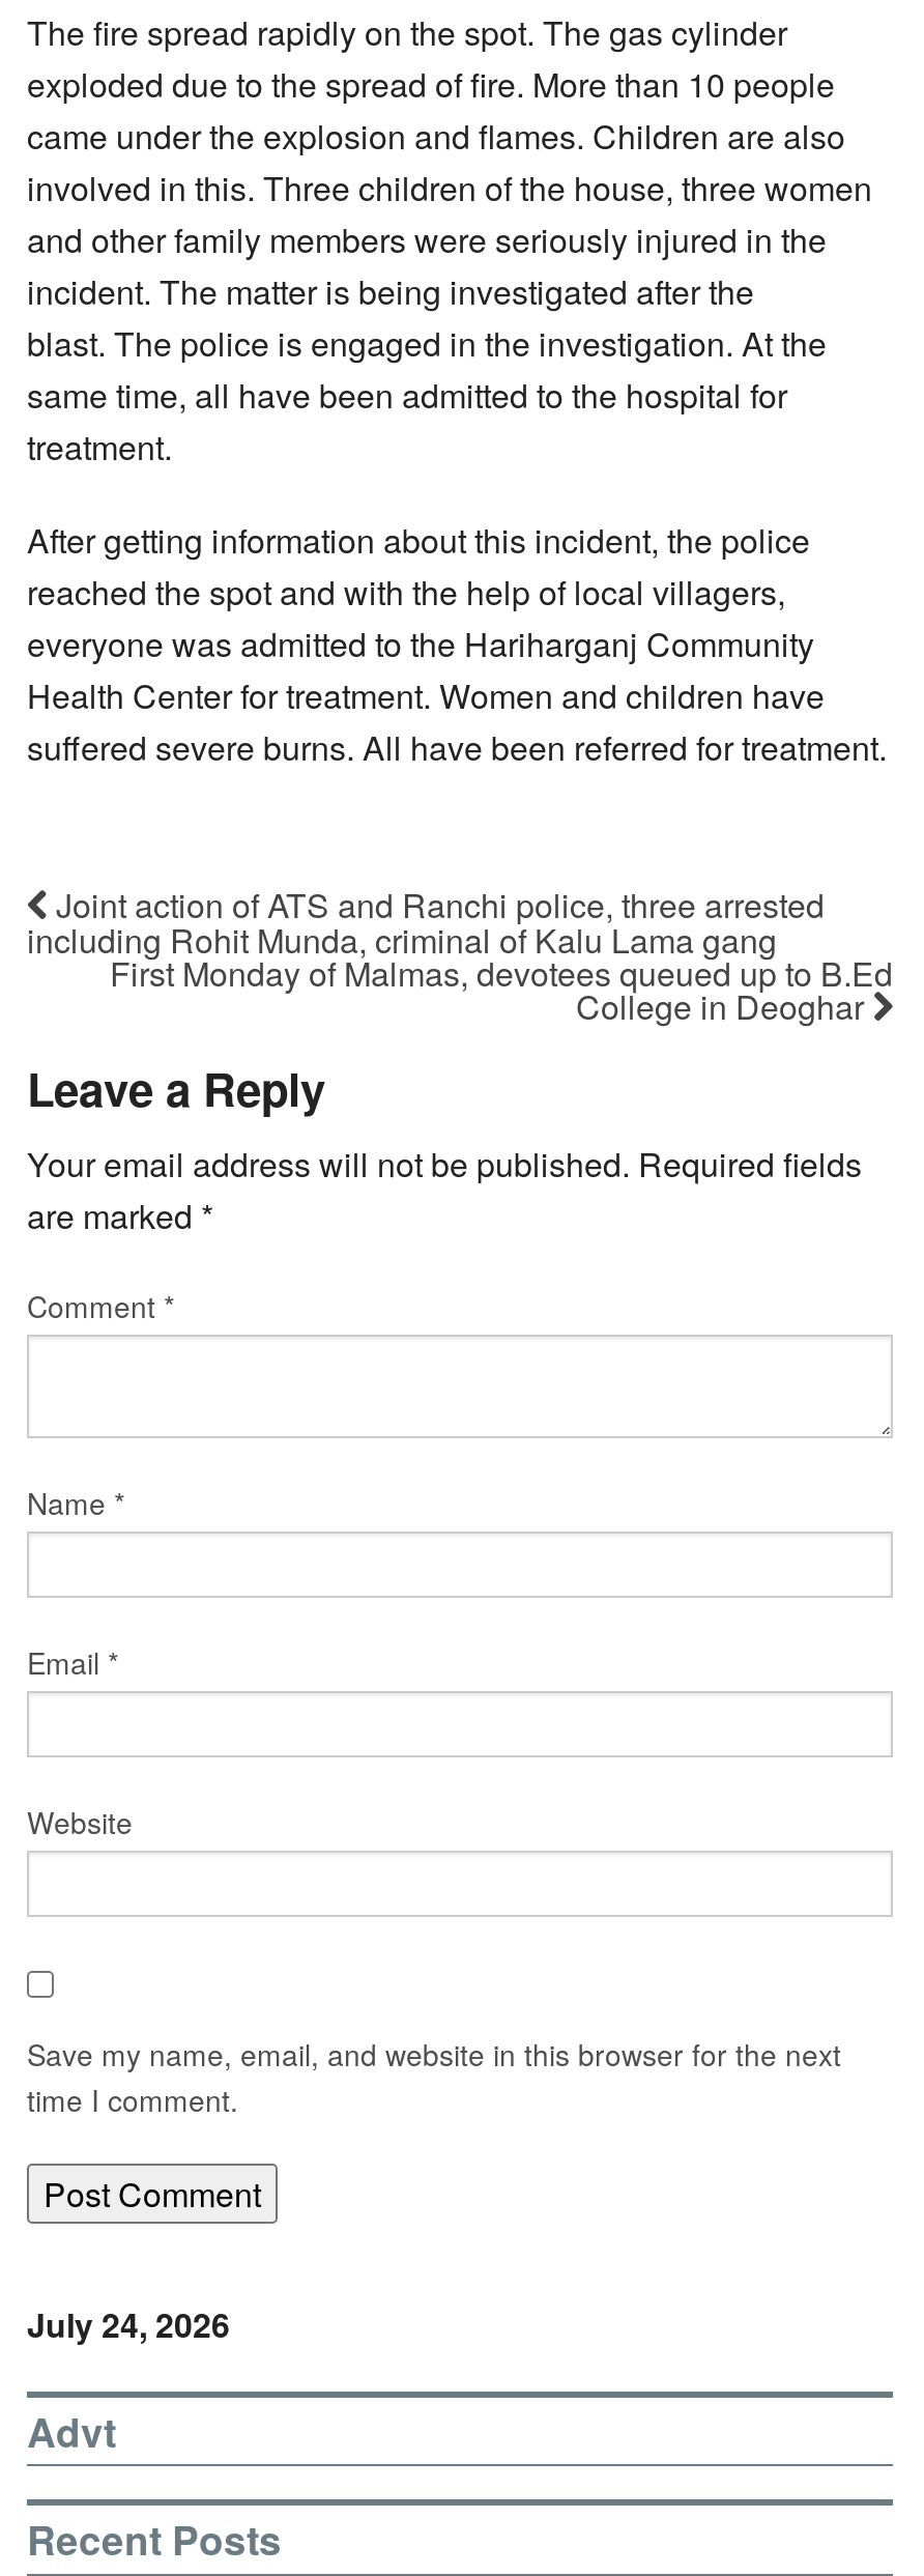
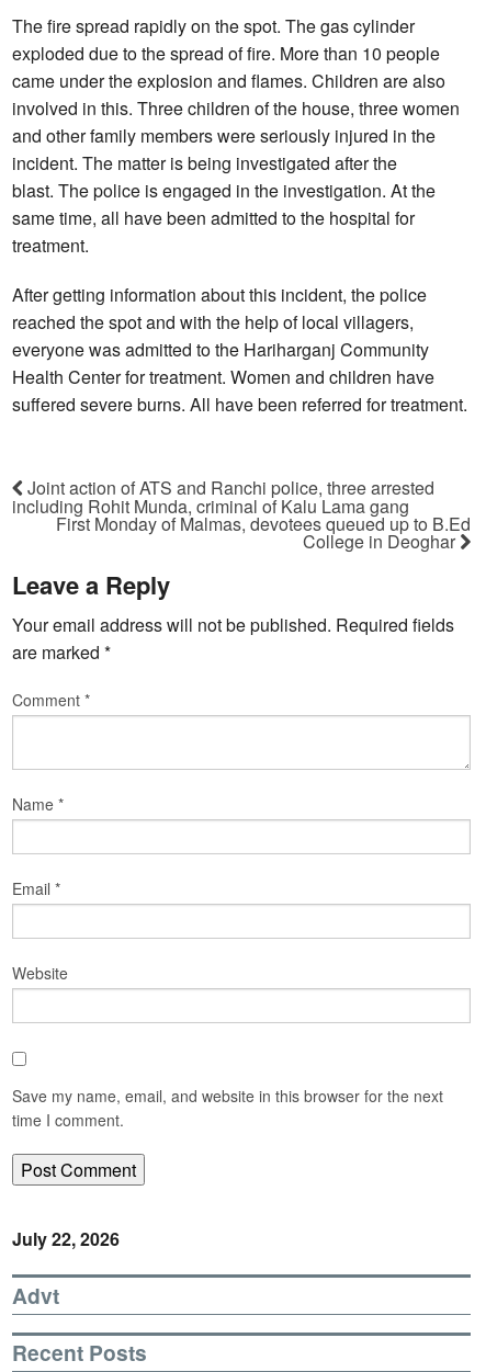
- July 24, 2026
+ July 22, 2026
